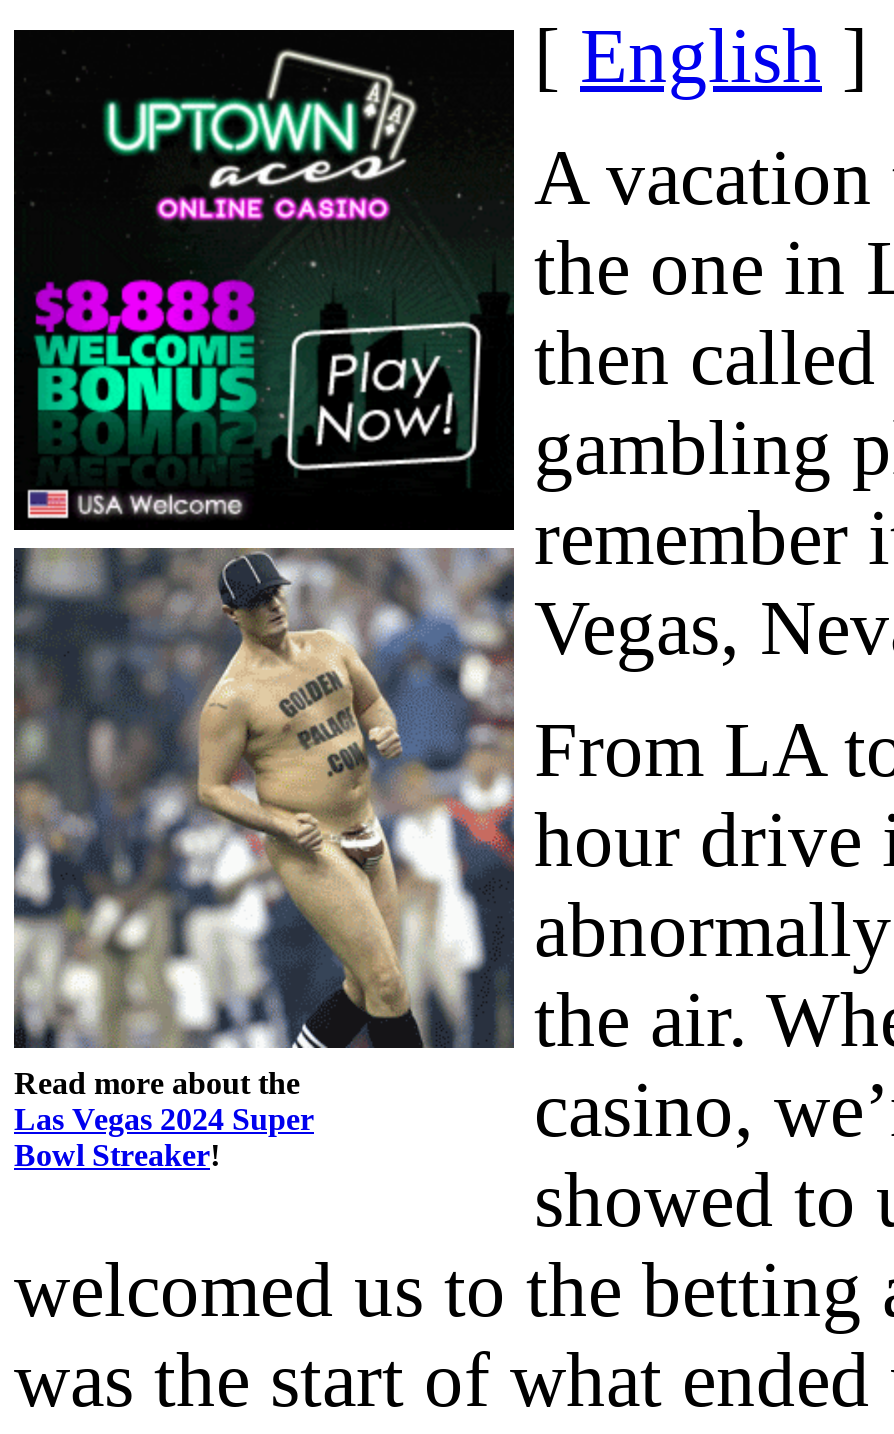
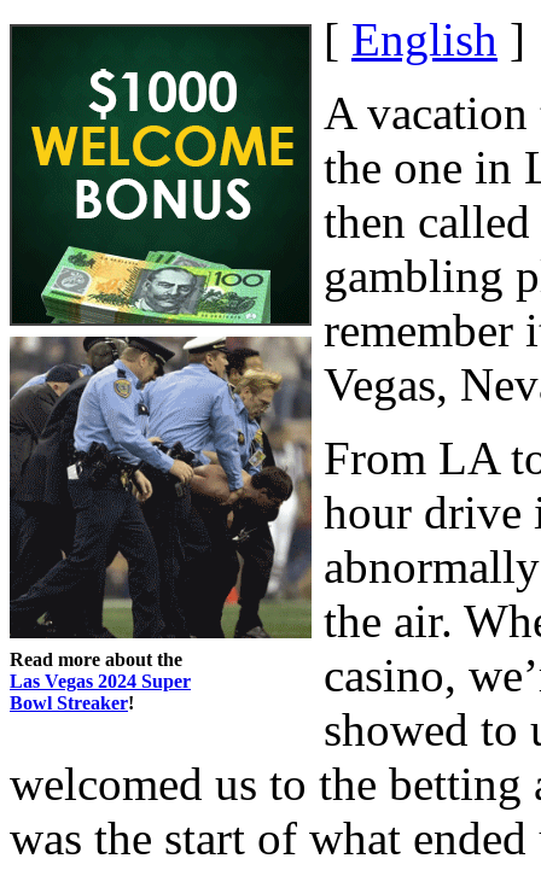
- [image]
+ [image]

- [image]
+ [image]
